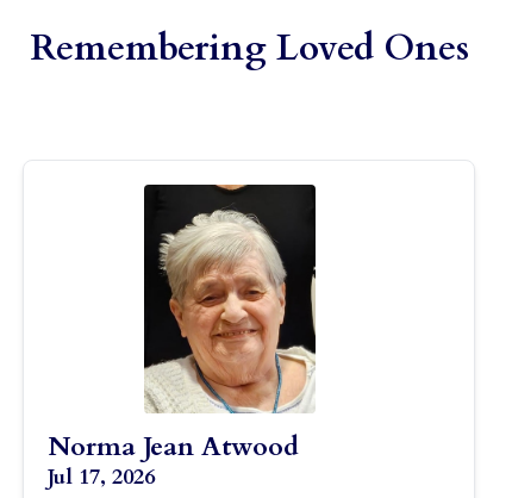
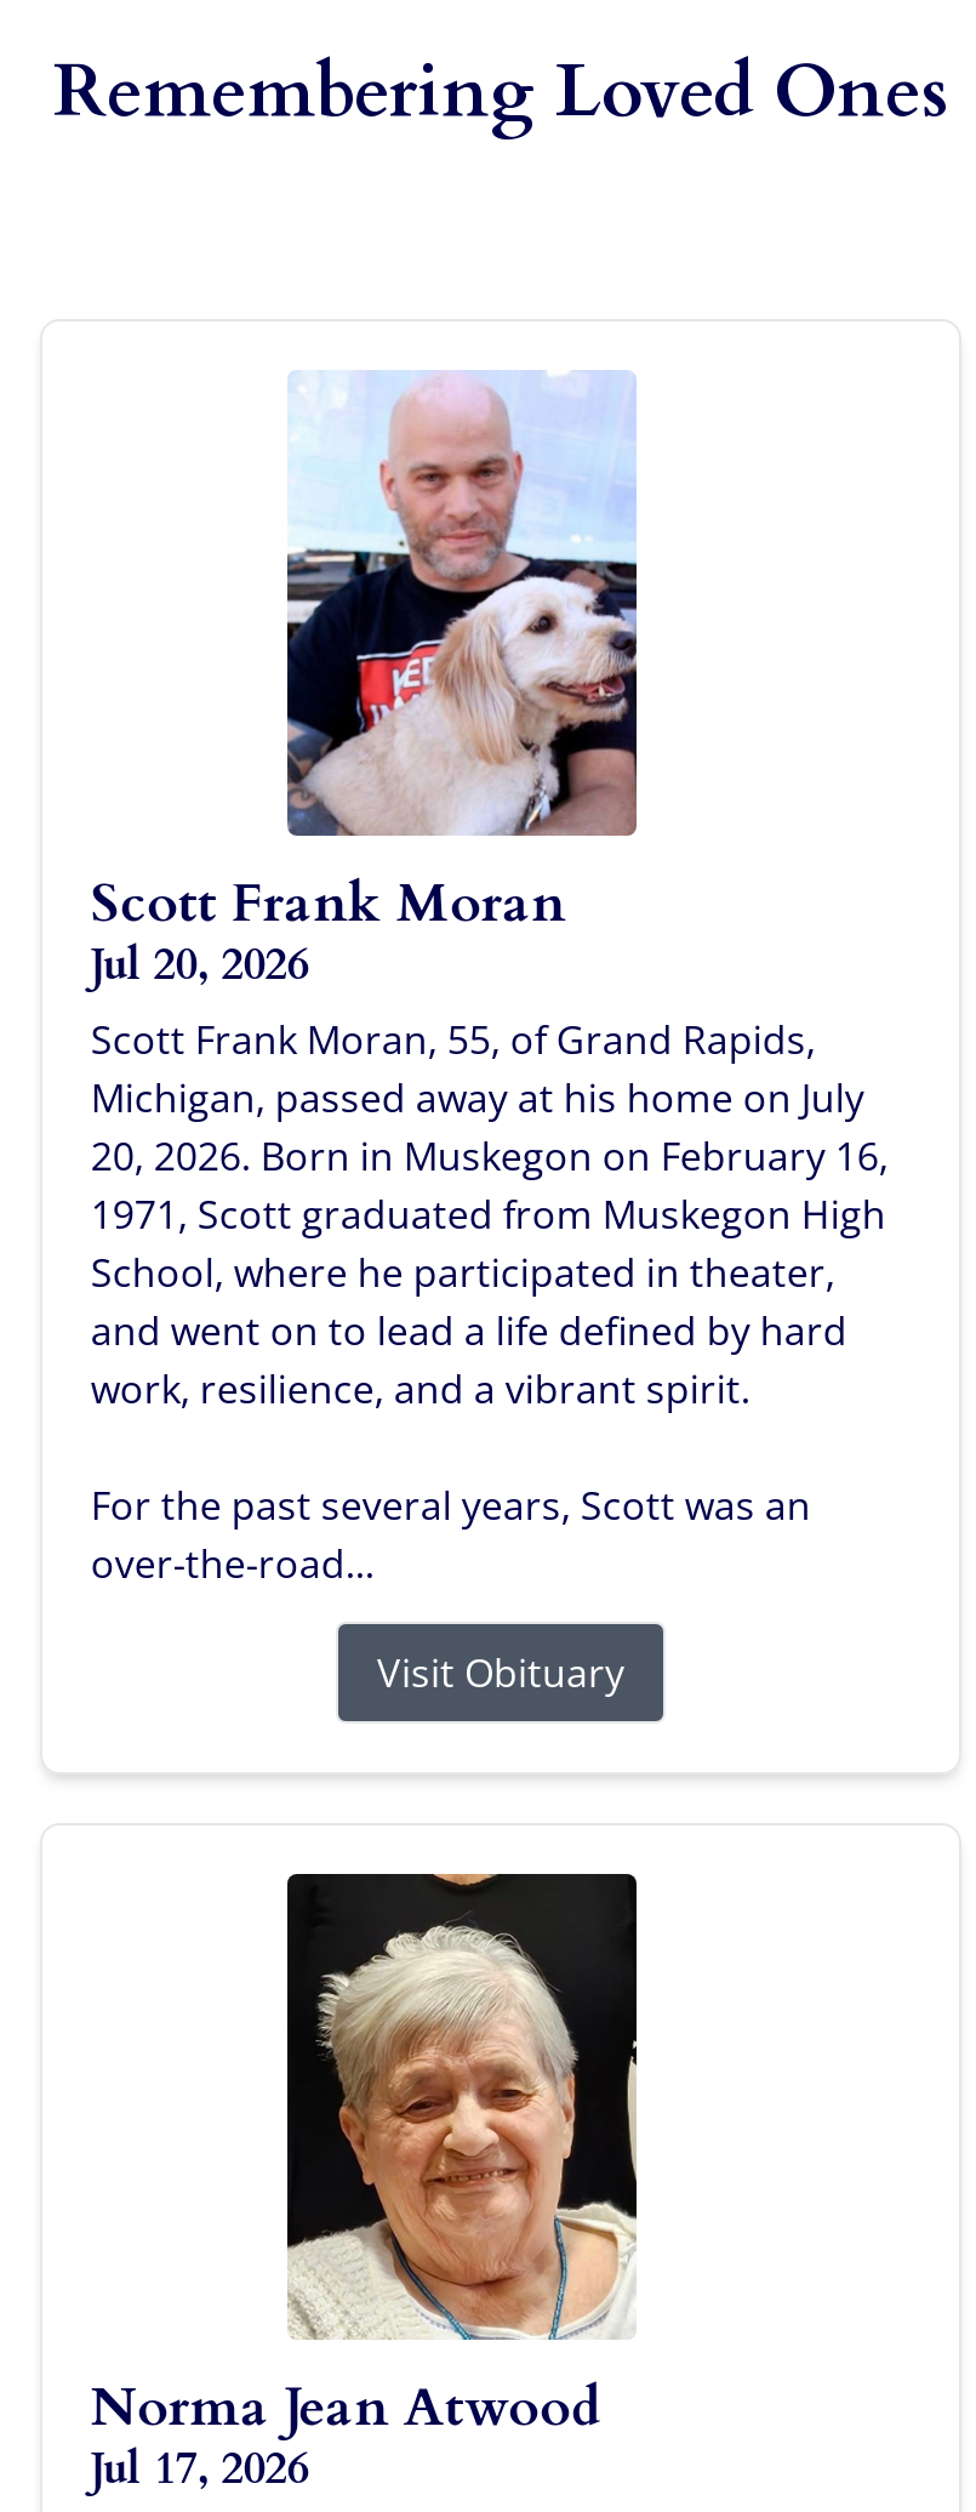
+ [image]
+ Scott Frank Moran
+ Jul 20, 2026
+ Scott Frank Moran, 55, of Grand Rapids,
+ Michigan, passed away at his home on July
+ 20, 2026. Born in Muskegon on February 16,
+ 1971, Scott graduated from Muskegon High
+ School, where he participated in theater,
+ and went on to lead a life defined by hard
+ work, resilience, and a vibrant spirit.
+ For the past several years, Scott was an
+ over-the-road...
+ Visit Obituary
